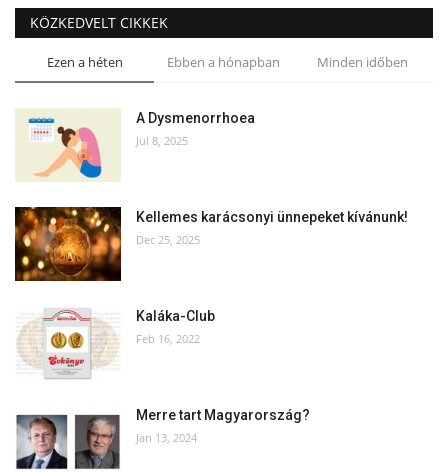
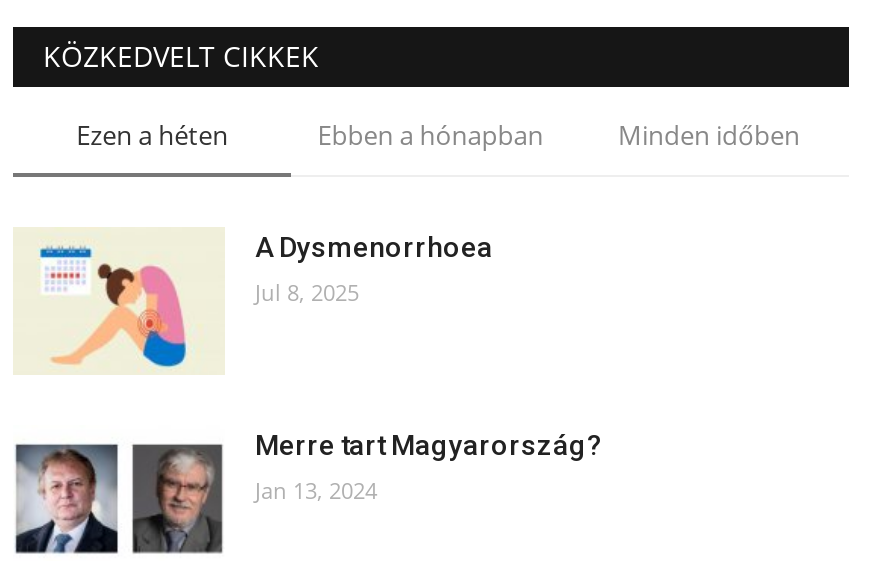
- [image]
- Kellemes karácsonyi ünnepeket kívánunk!
- Dec 25, 2025

- [image]
- Kaláka-Club
- Feb 16, 2022
